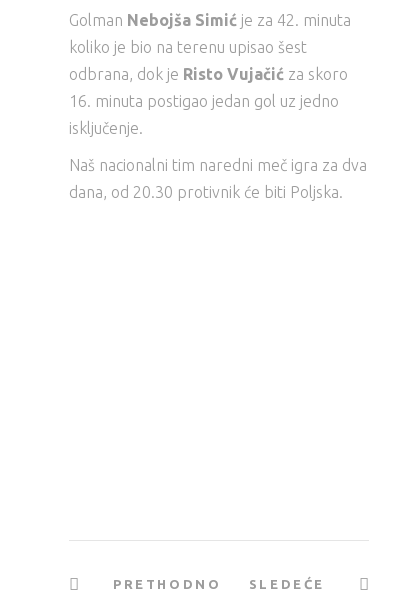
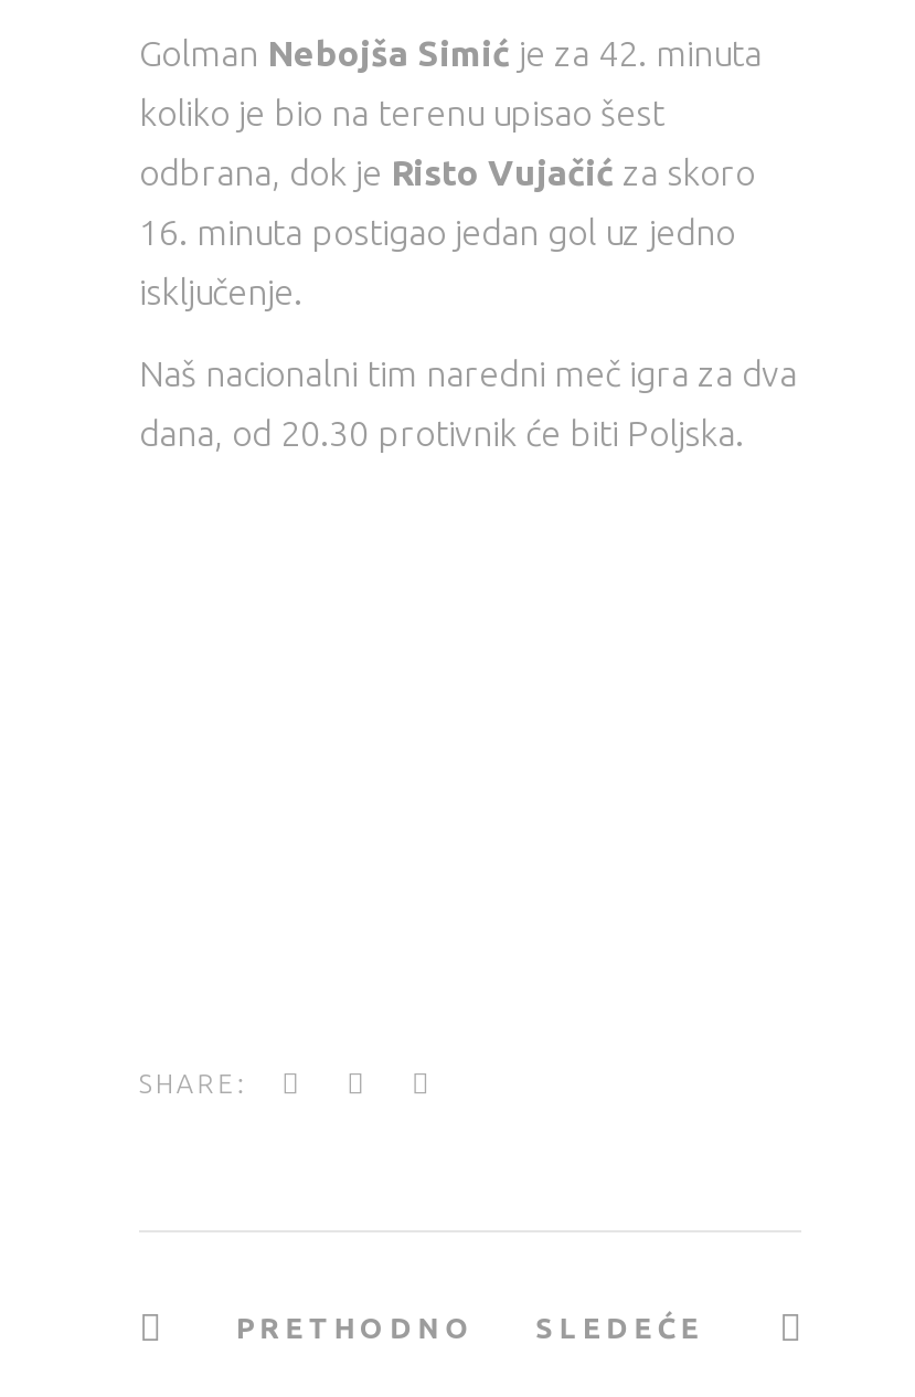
+ SHARE:
